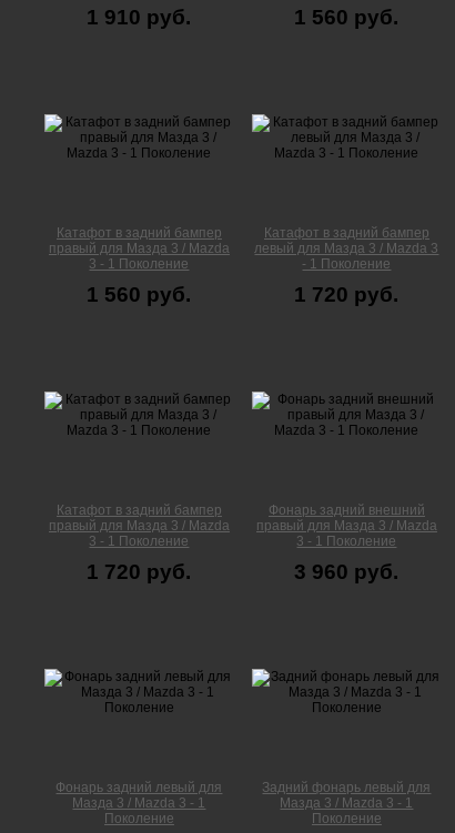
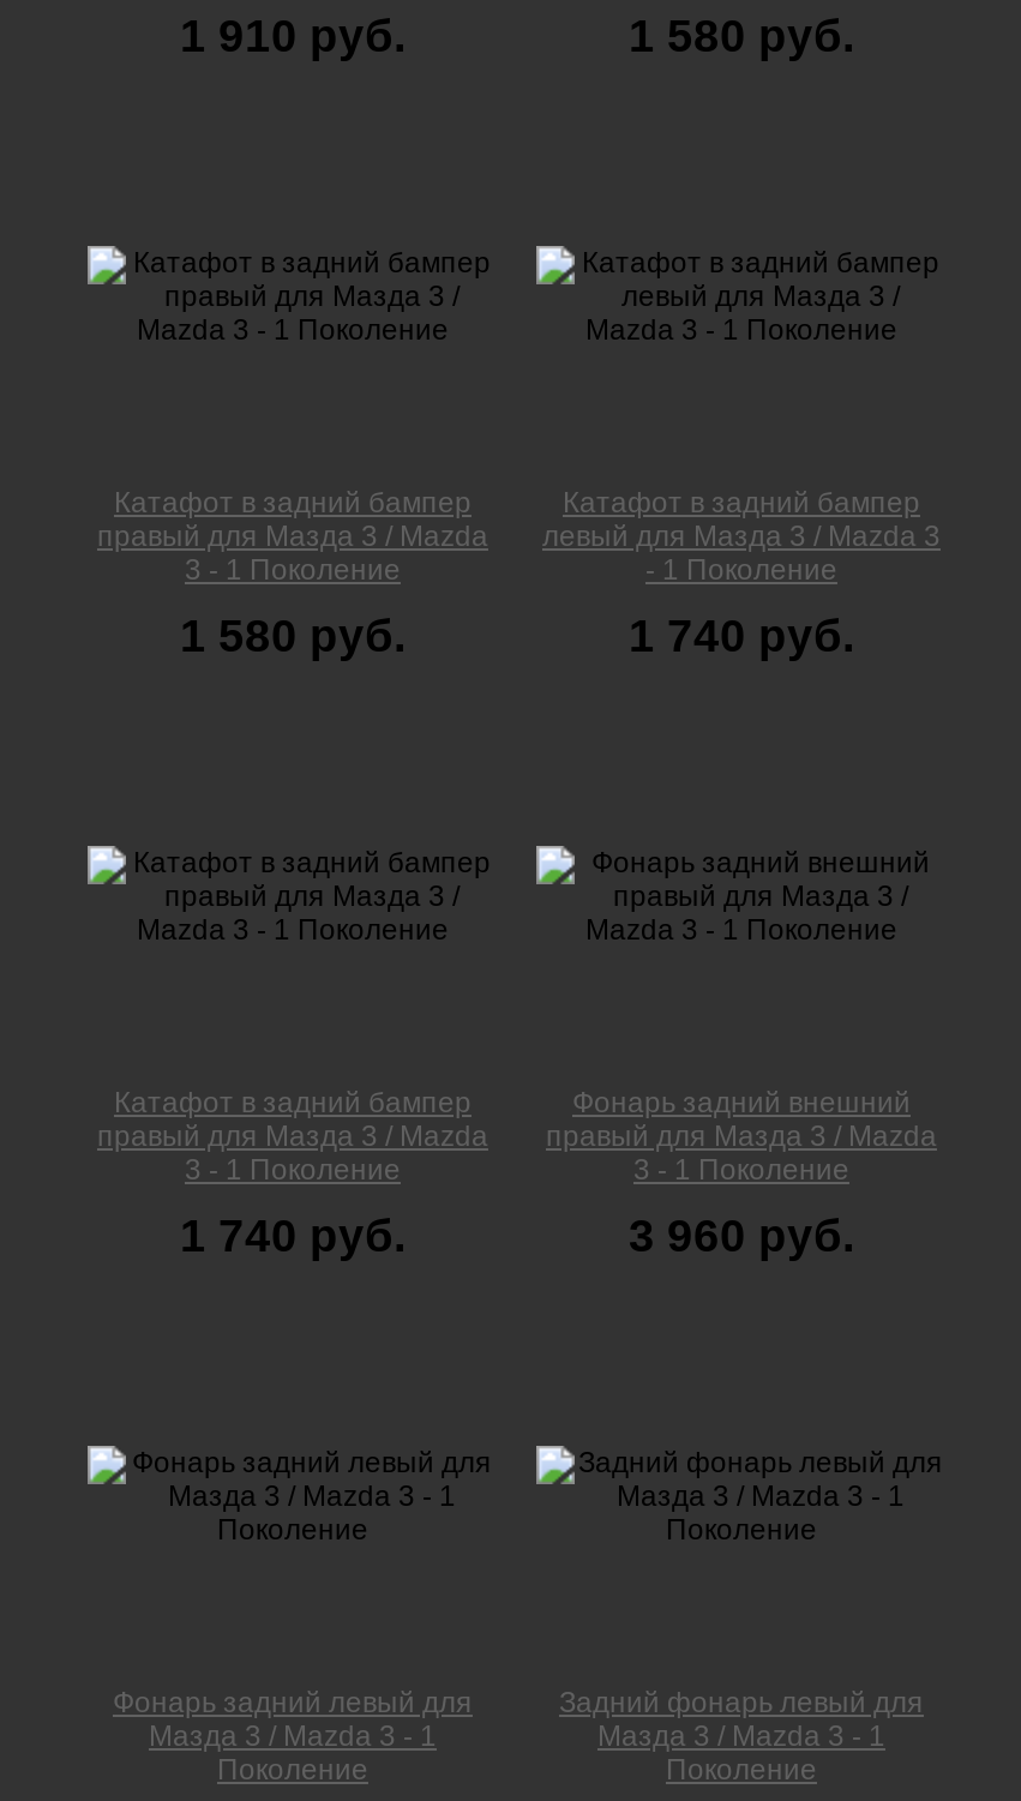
- 1 560 руб.
+ 1 580 руб.

- 1 560 руб.
+ 1 580 руб.

- 1 720 руб.
+ 1 740 руб.

- 1 720 руб.
+ 1 740 руб.
